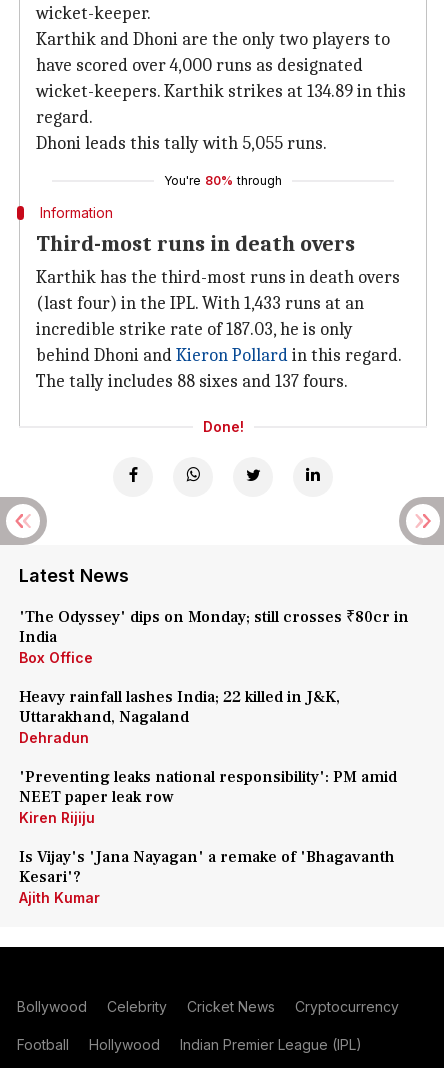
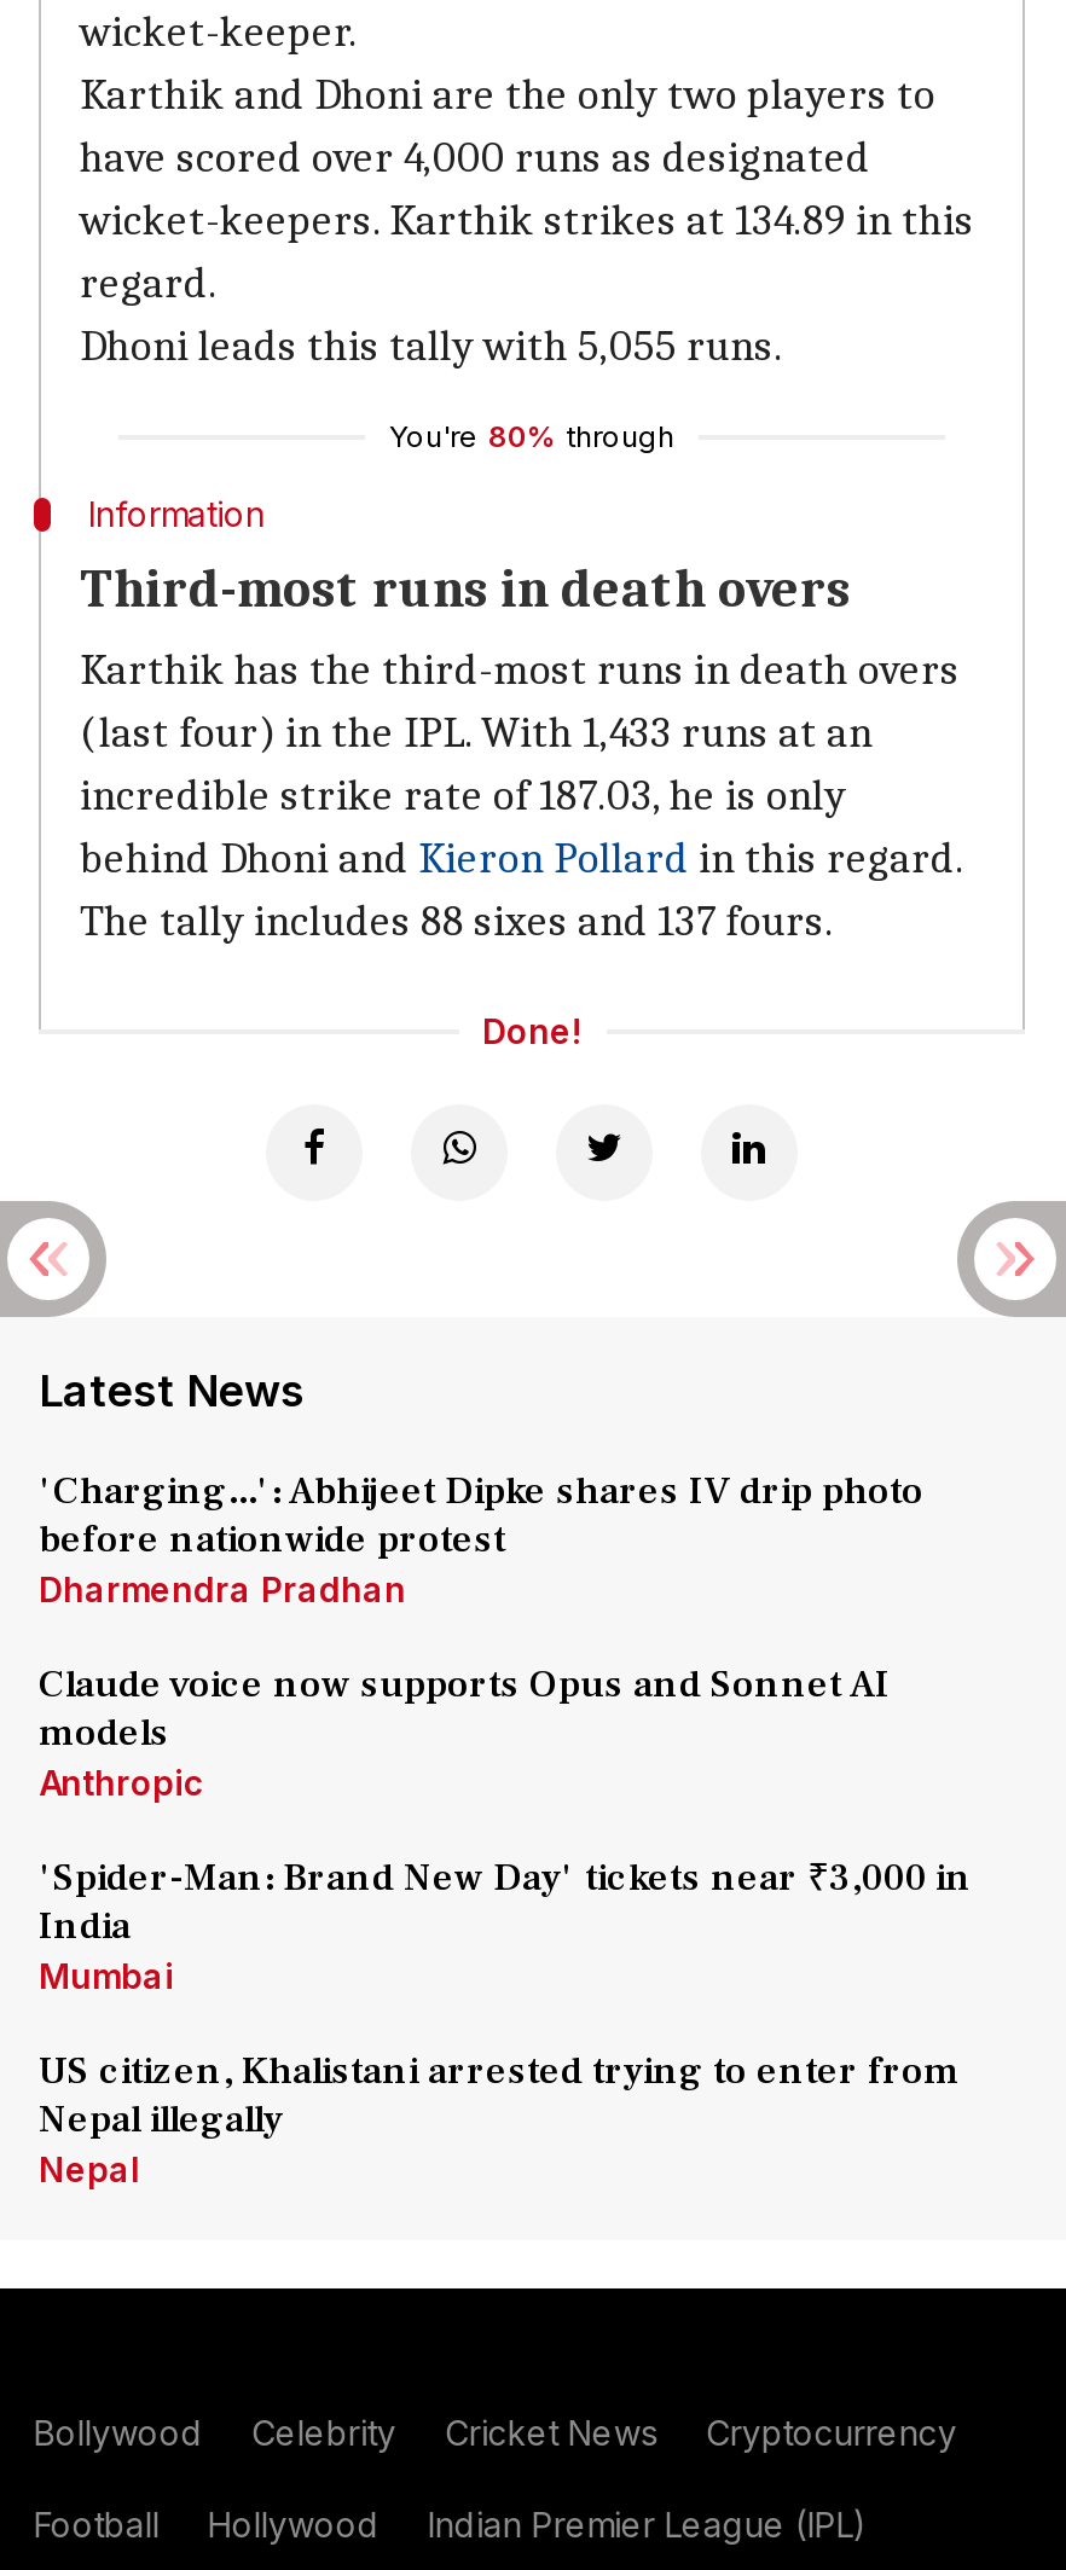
- 'The Odyssey' dips on Monday; still crosses ₹80cr in
+ 'Charging...': Abhijeet Dipke shares IV drip photo
+ before nationwide protest
+ Dharmendra Pradhan
+ Claude voice now supports Opus and Sonnet AI
+ models
+ Anthropic
+ 'Spider-Man: Brand New Day' tickets near ₹3,000 in

moved down: India

- Box Office
- Heavy rainfall lashes India; 22 killed in J&K,
- Uttarakhand, Nagaland
- Dehradun
- 'Preventing leaks national responsibility': PM amid
- NEET paper leak row
- Kiren Rijiju
- Is Vijay's 'Jana Nayagan' a remake of 'Bhagavanth
- Kesari'?
- Ajith Kumar
+ Mumbai
+ US citizen, Khalistani arrested trying to enter from
+ Nepal illegally
+ Nepal
